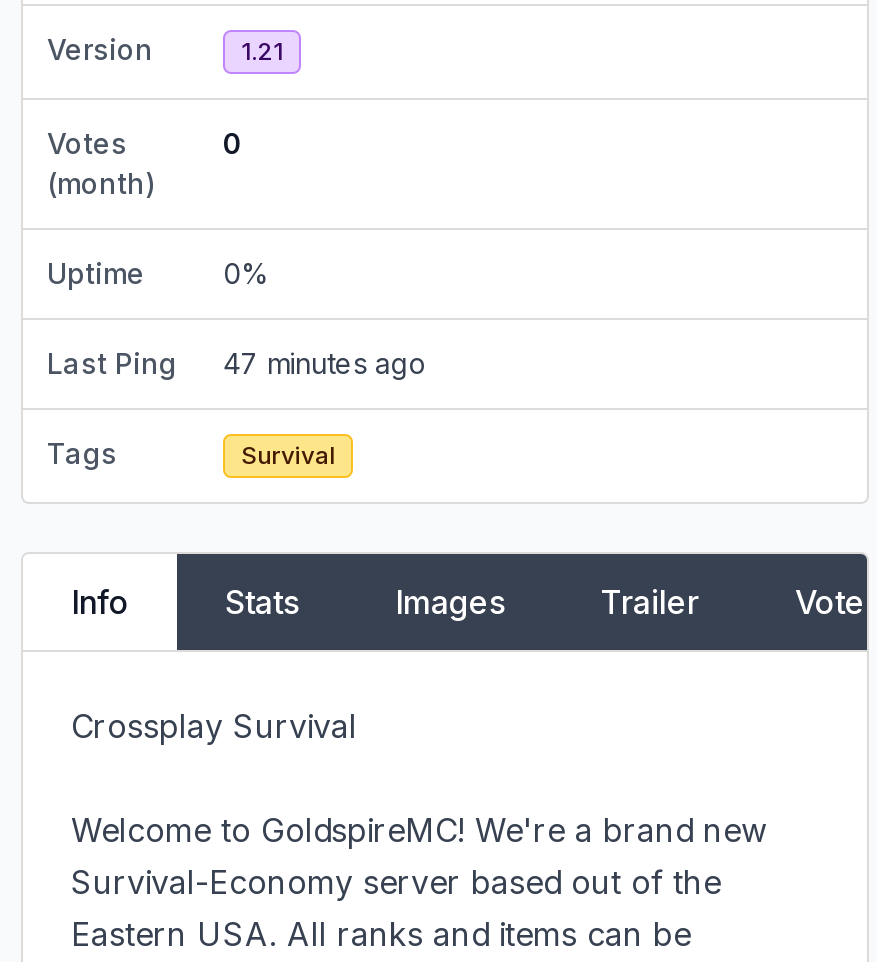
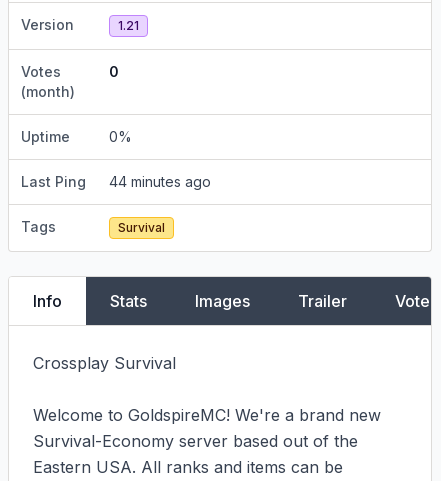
- Last Ping 47 minutes ago
+ Last Ping 44 minutes ago
